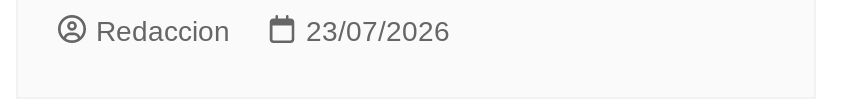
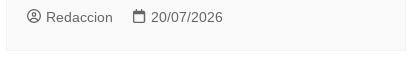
- 23/07/2026
+ 20/07/2026
